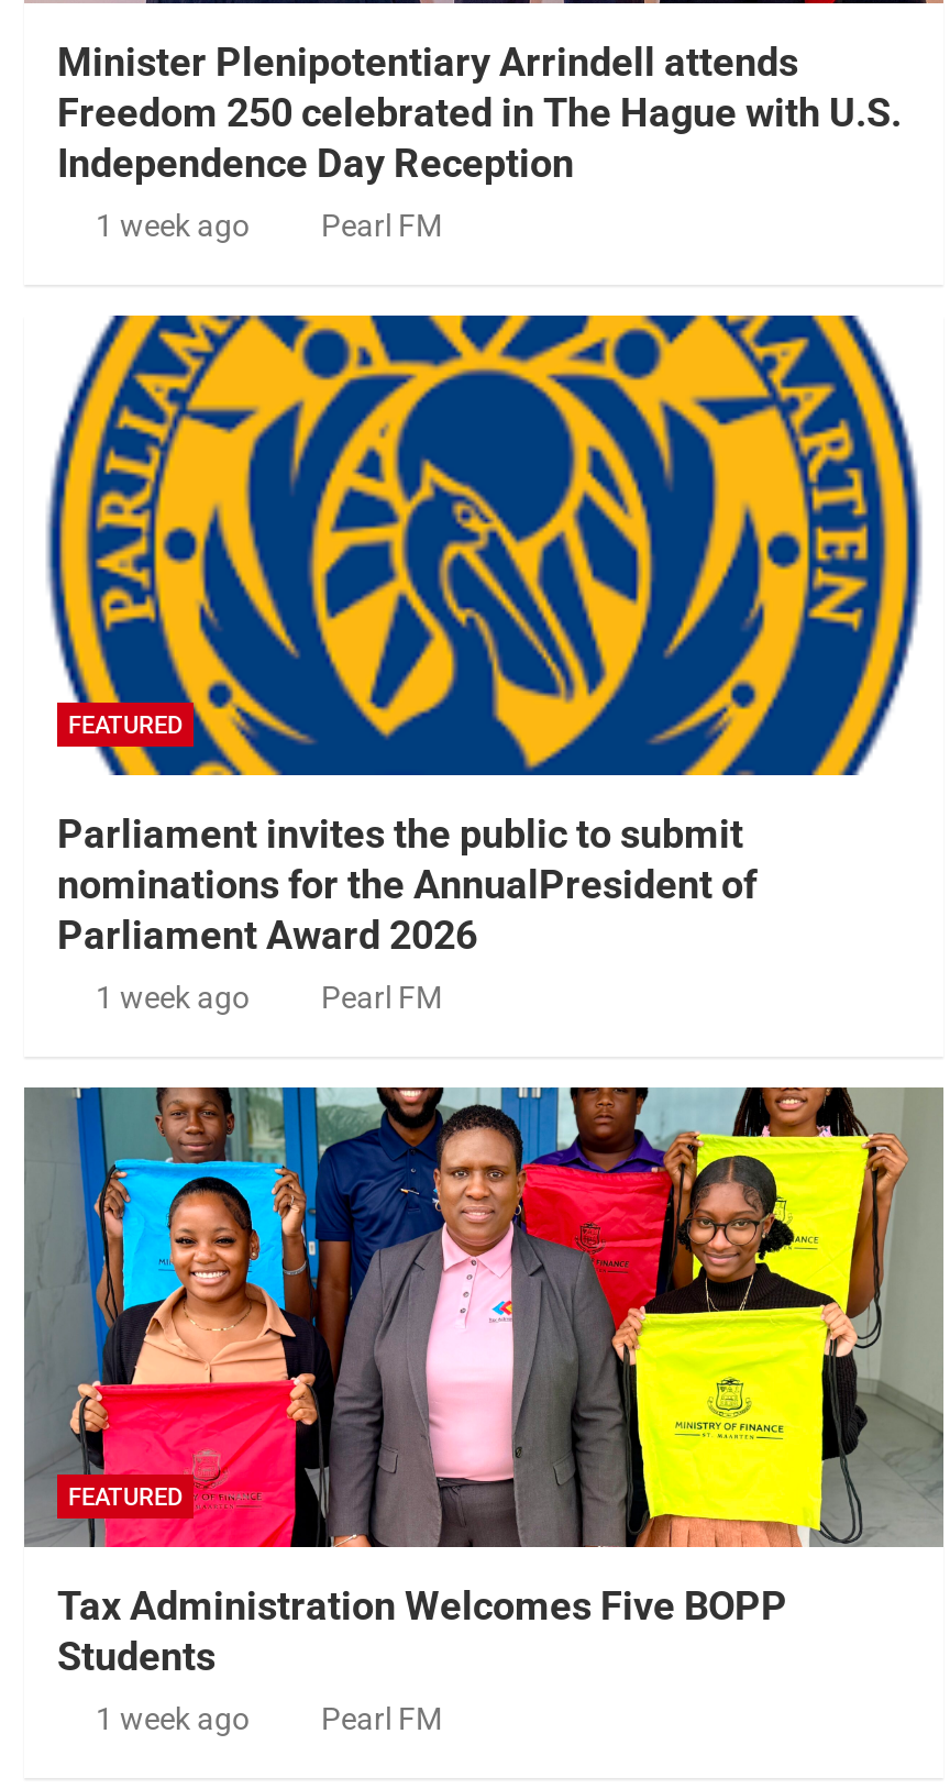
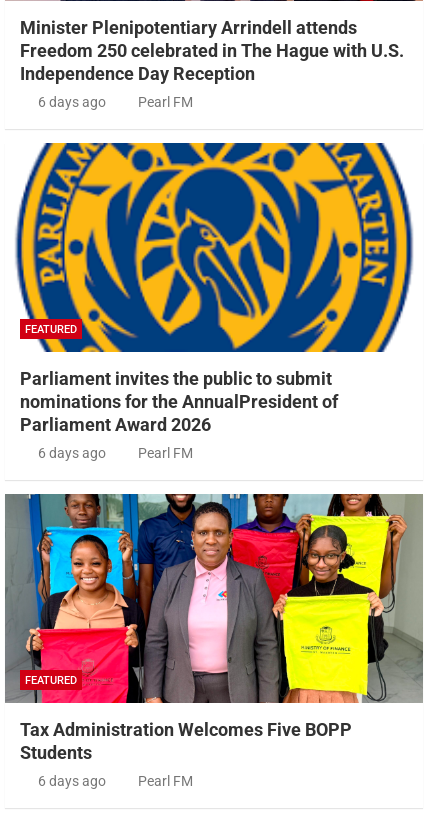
- 1 week ago
+ 6 days ago

- 1 week ago
+ 6 days ago

- 1 week ago
+ 6 days ago
